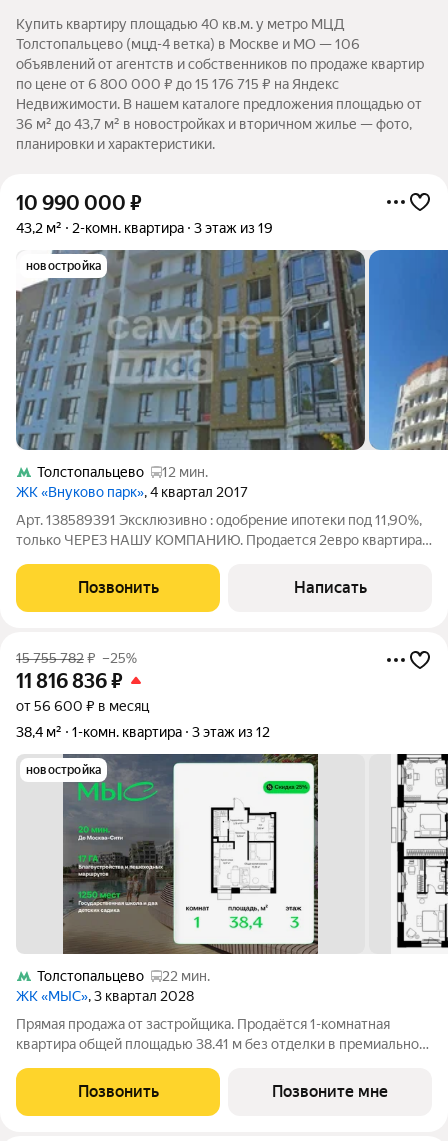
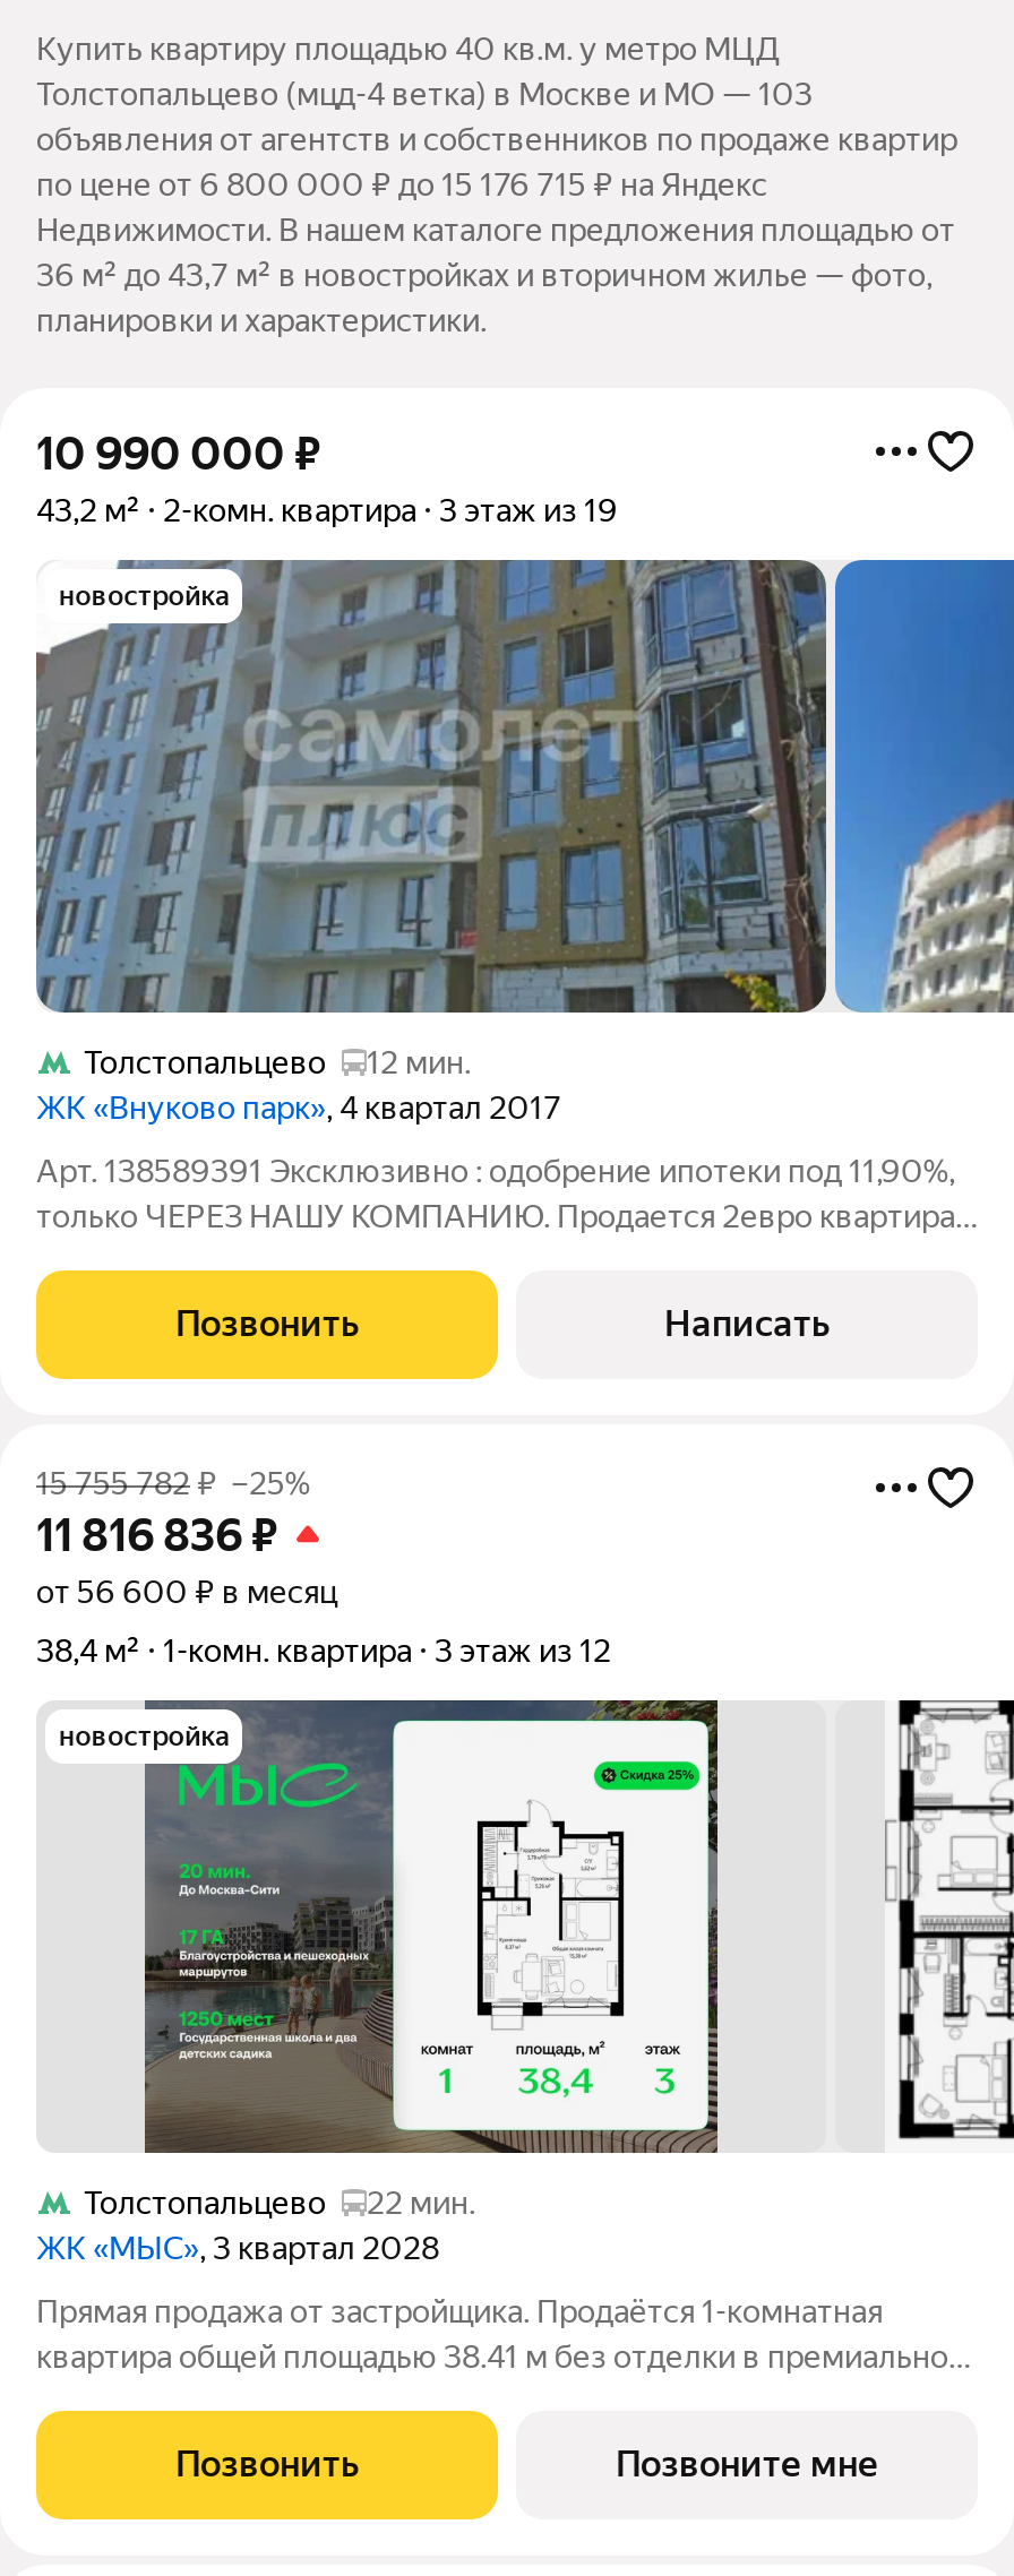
- Толстопальцево (мцд-4 ветка) в Москве и МО — 106
+ Толстопальцево (мцд-4 ветка) в Москве и МО — 103

- объявлений от агентств и собственников по продаже квартир
+ объявления от агентств и собственников по продаже квартир
